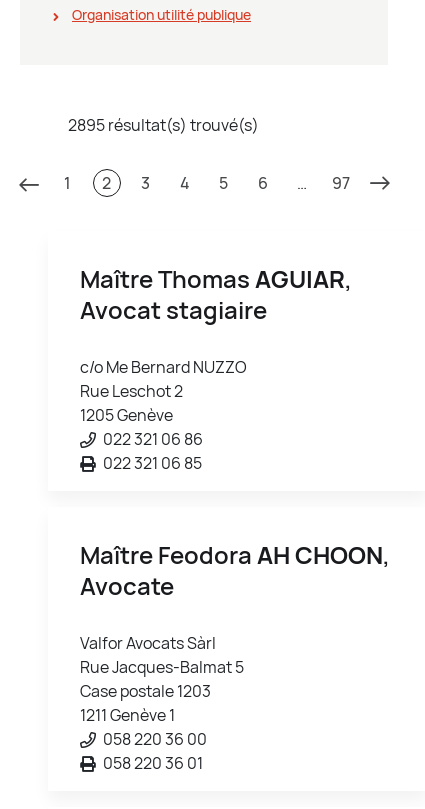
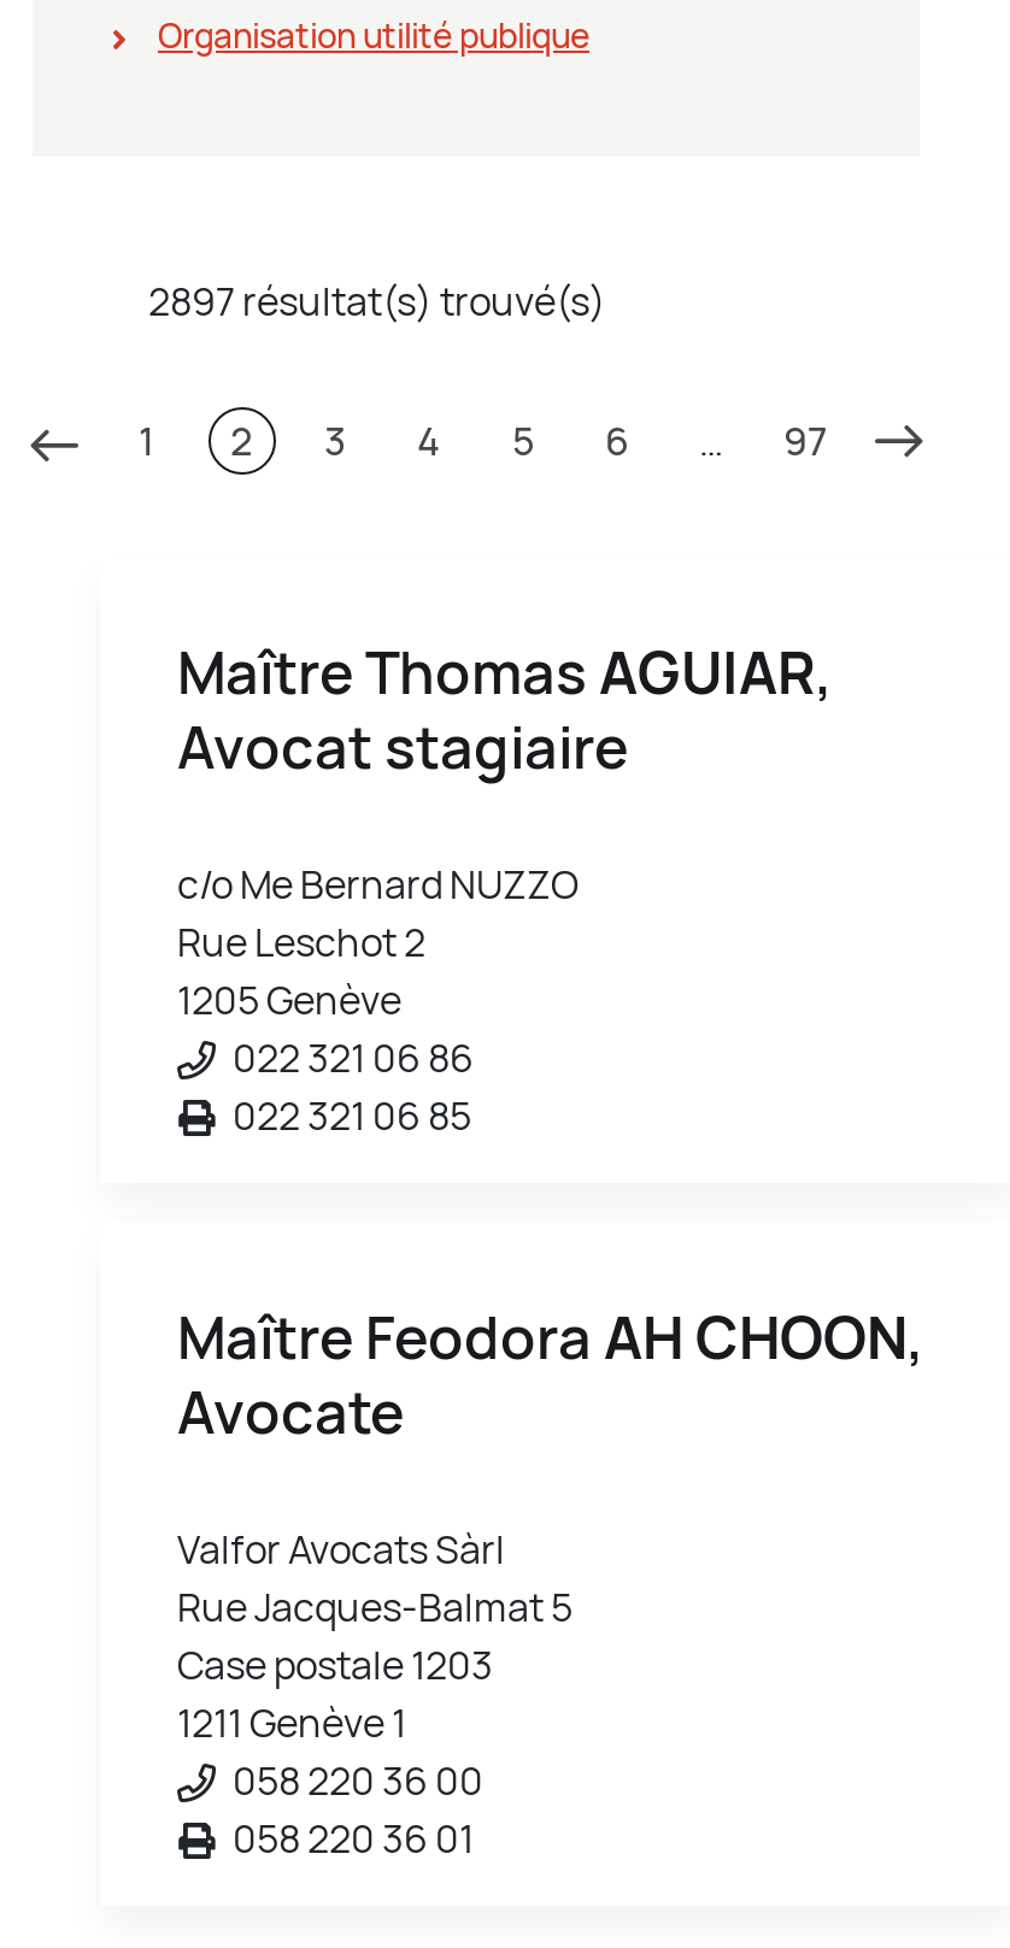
- 2895 résultat(s) trouvé(s)
+ 2897 résultat(s) trouvé(s)
